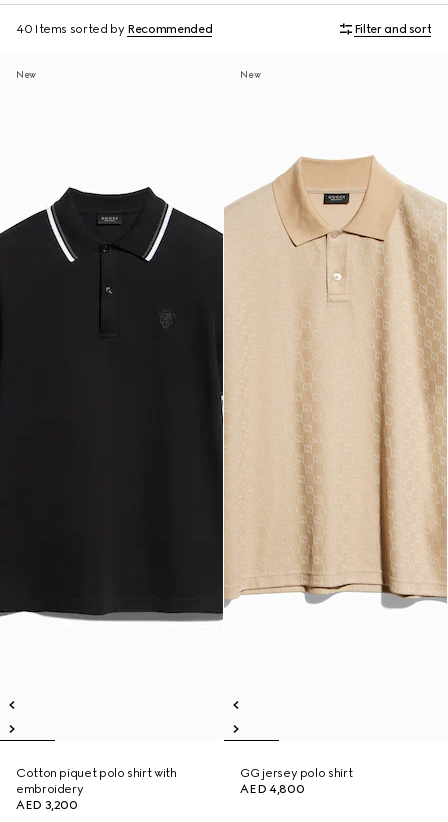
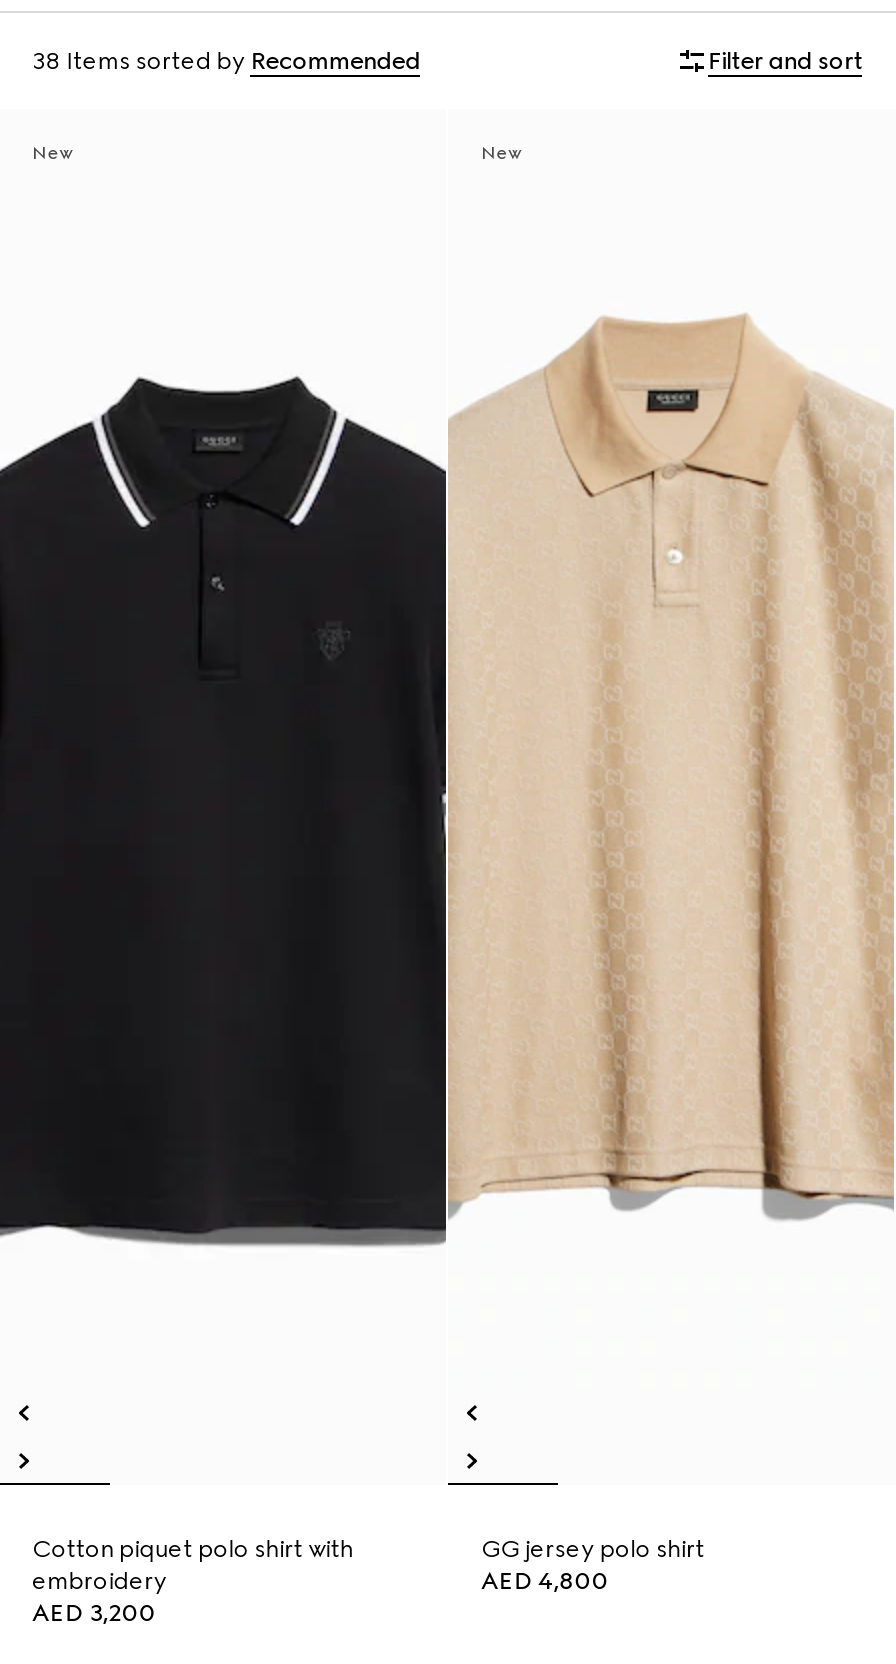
- 40 Items sorted by Recommended
+ 38 Items sorted by Recommended
